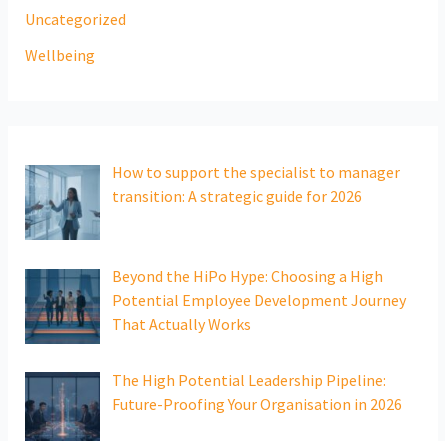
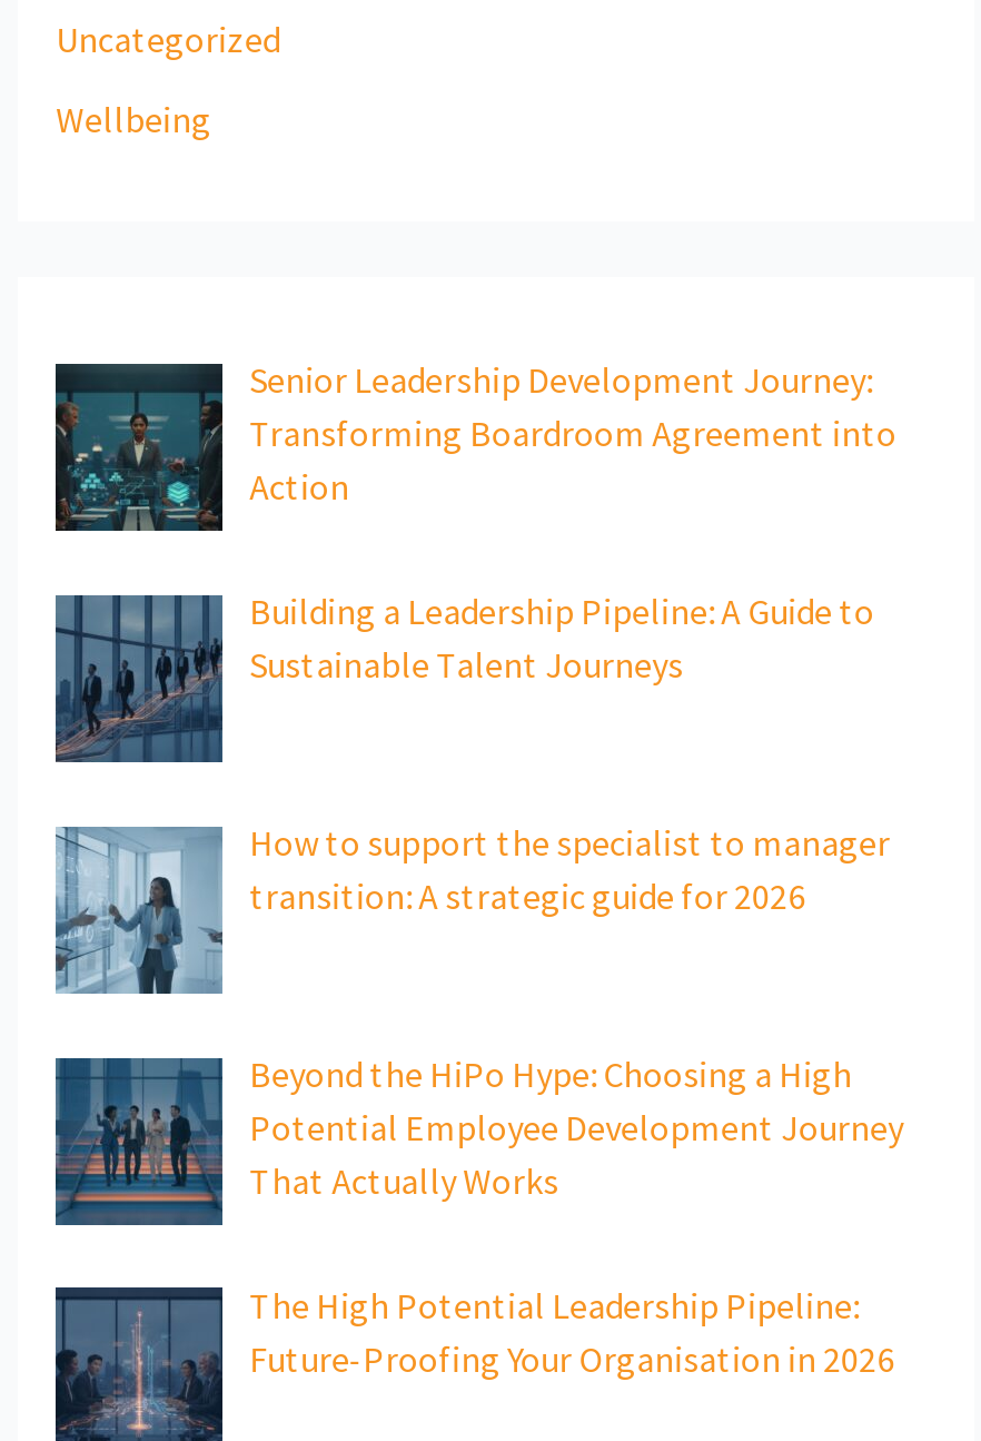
+ [image]
+ Senior Leadership Development Journey:
+ Transforming Boardroom Agreement into
+ Action
+ Building a Leadership Pipeline: A Guide to
+ Sustainable Talent Journeys

+ [image]
